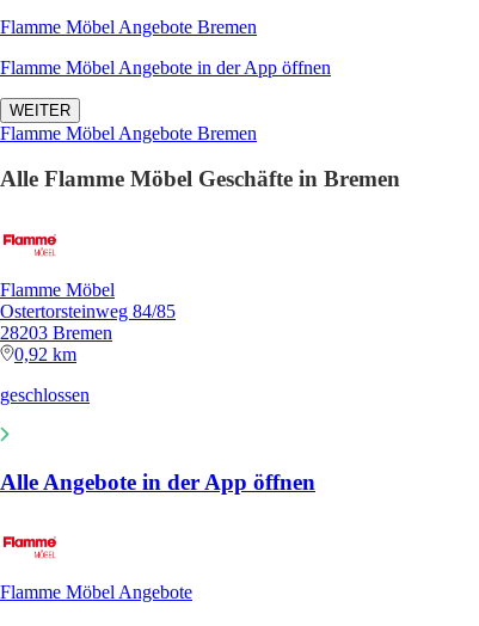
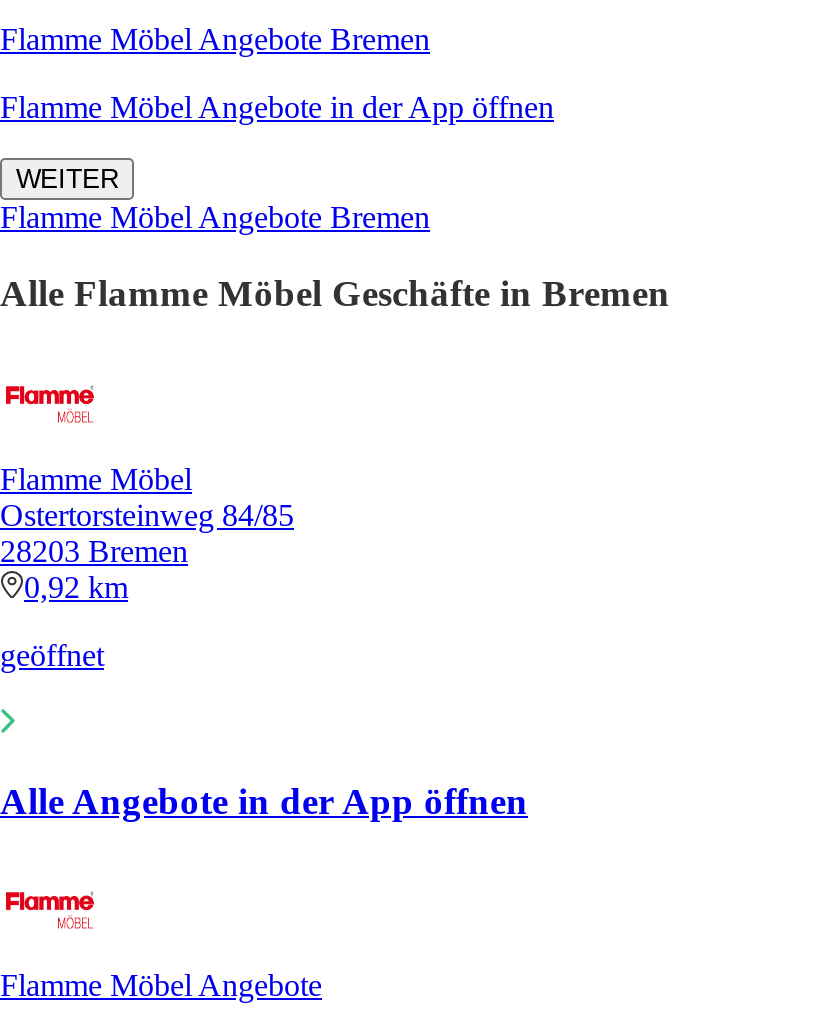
- geschlossen
+ geöffnet
